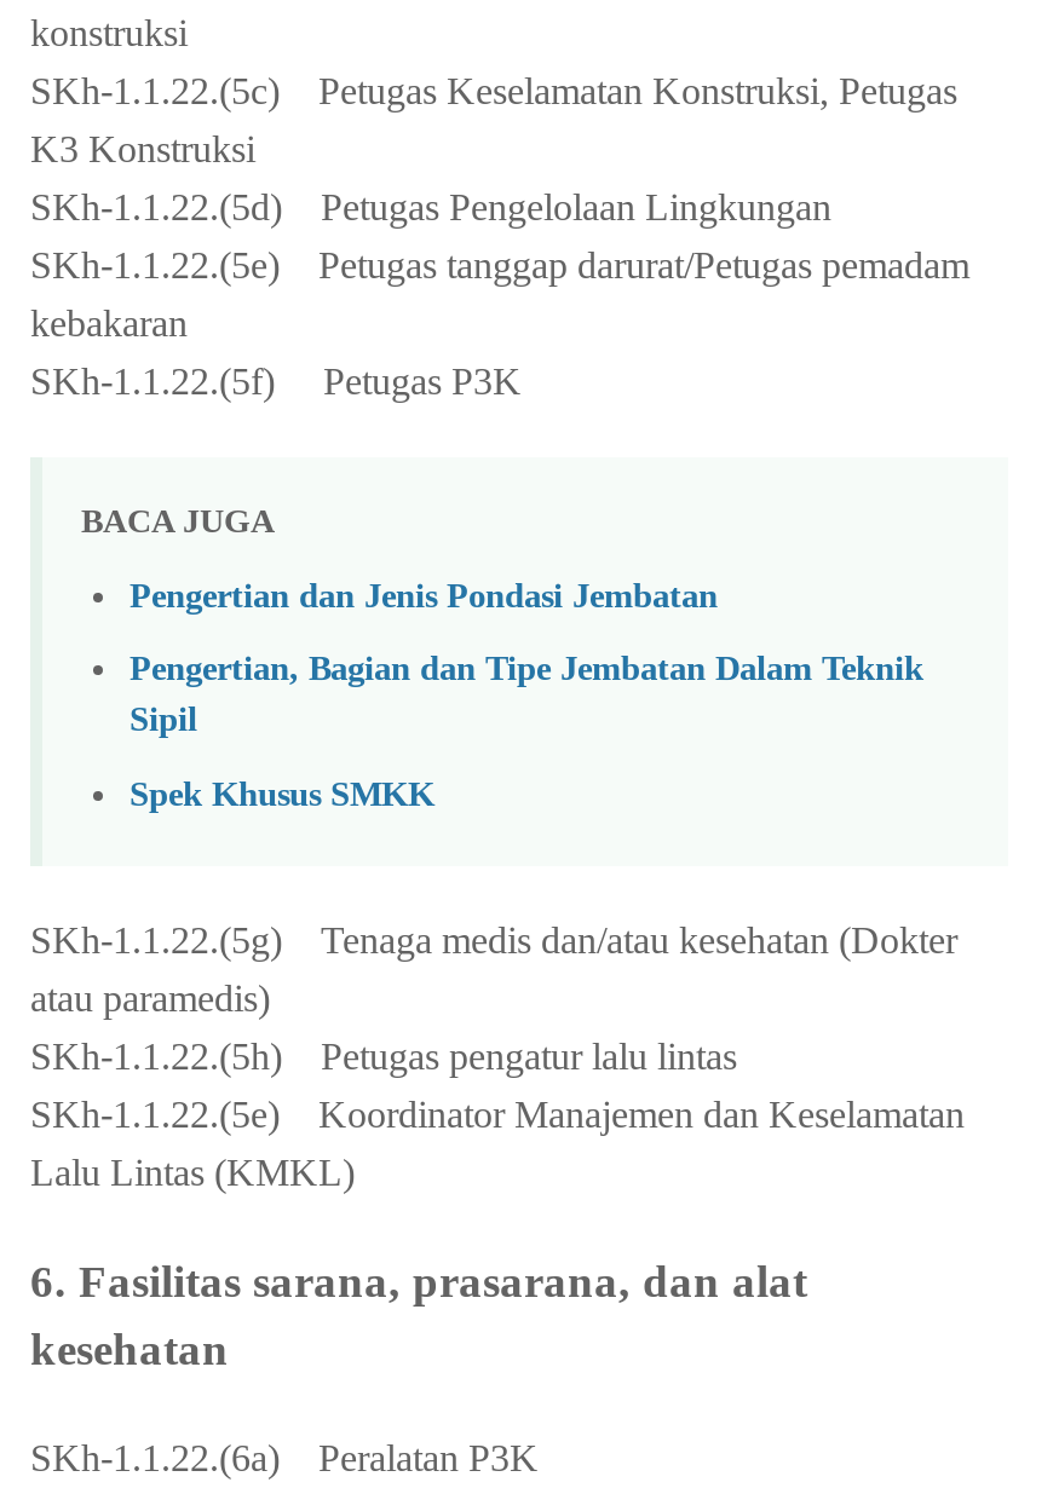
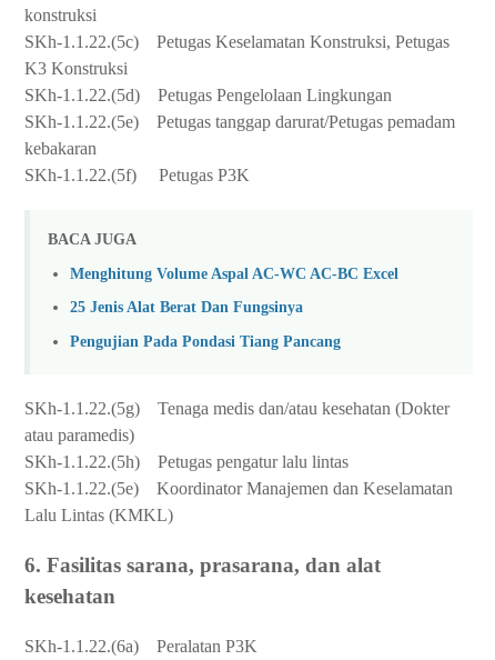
- Pengertian dan Jenis Pondasi Jembatan
+ Menghitung Volume Aspal AC-WC AC-BC Excel

- Pengertian, Bagian dan Tipe Jembatan Dalam Teknik
- Sipil
+ 25 Jenis Alat Berat Dan Fungsinya

- Spek Khusus SMKK
+ Pengujian Pada Pondasi Tiang Pancang
